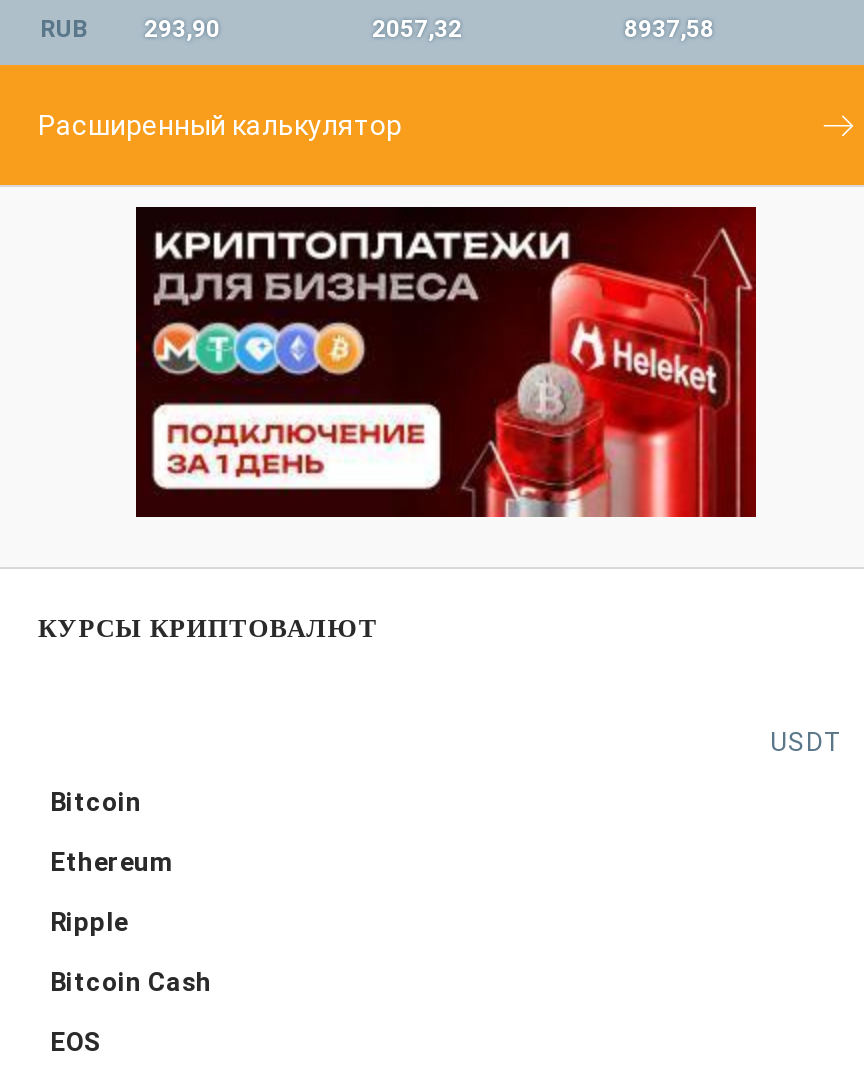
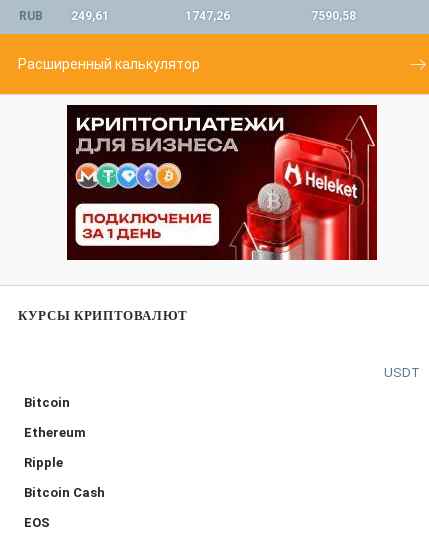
- RUB 293,90
+ RUB 249,61

- 2057,32
+ 1747,26

- 8937,58
+ 7590,58
